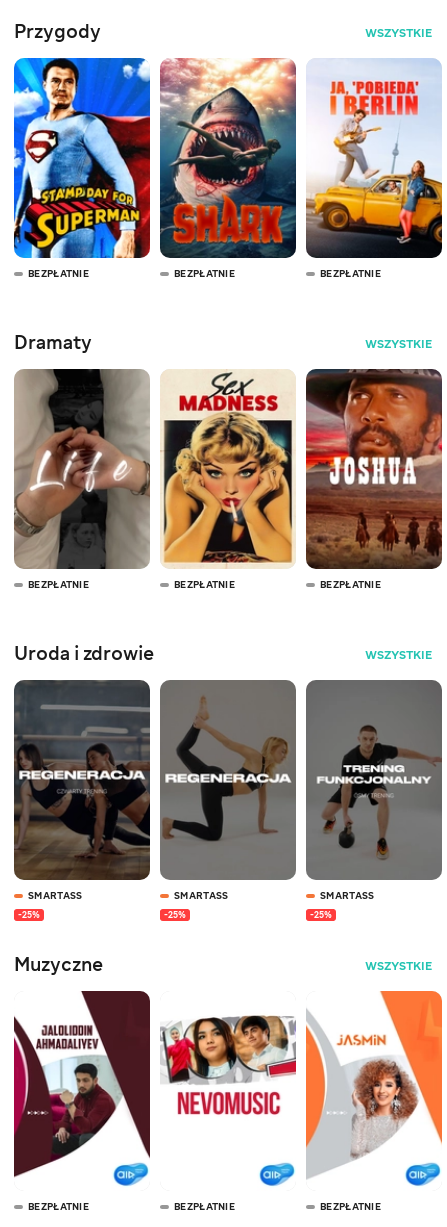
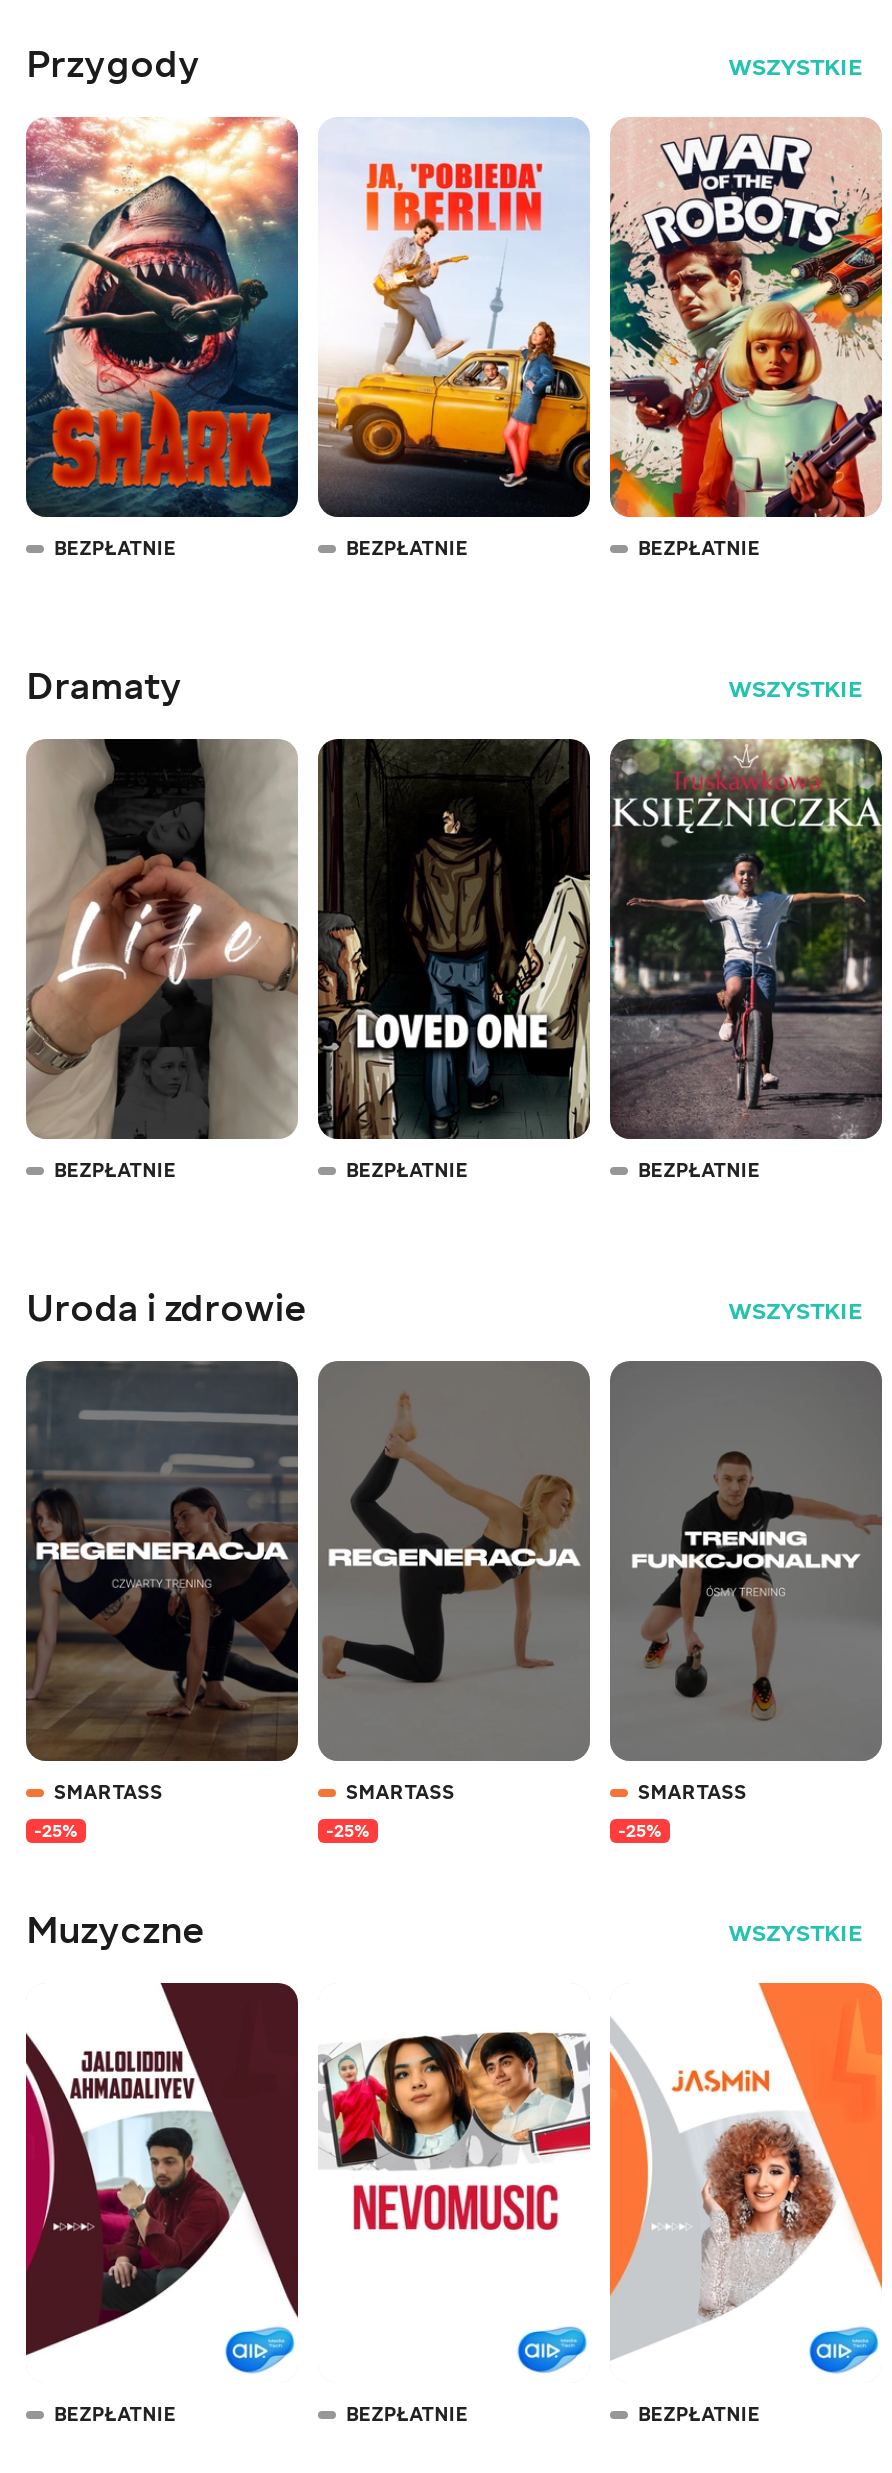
- [image]
+ [image]

- [image]
+ [image]

- [image]
+ [image]

- [image]
+ [image]

- [image]
+ [image]
